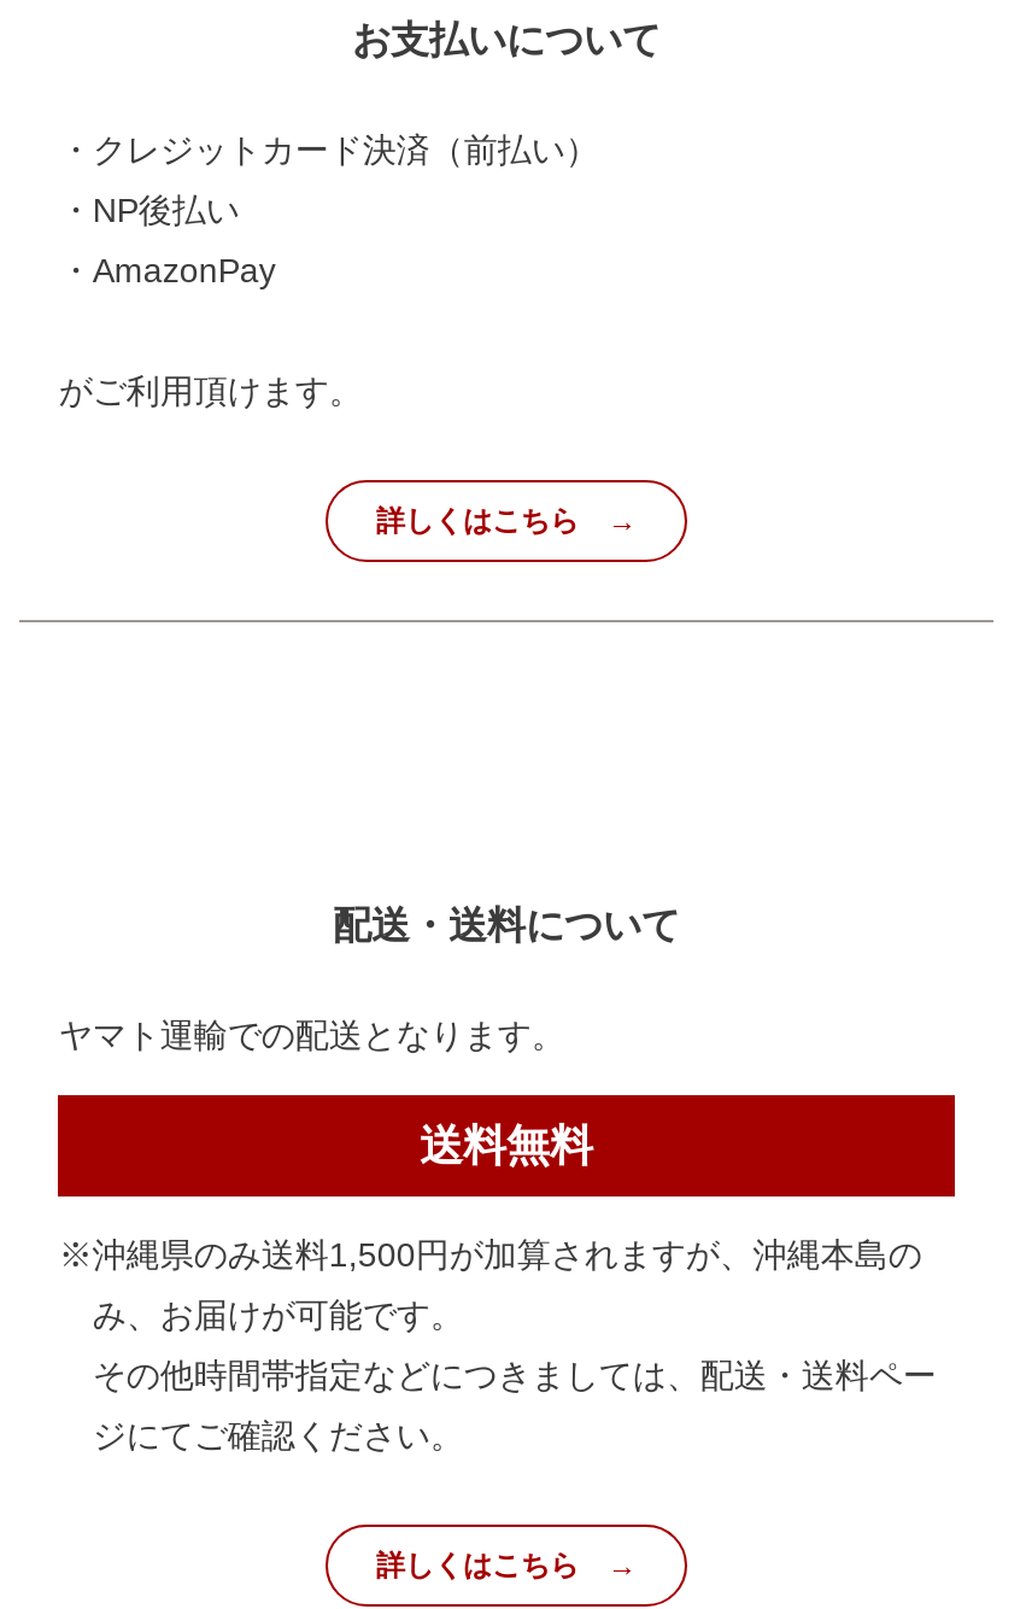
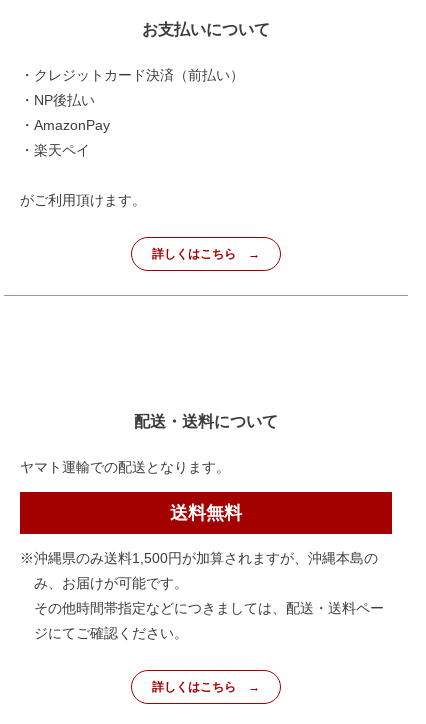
+ ・楽天ペイ
